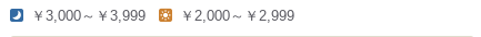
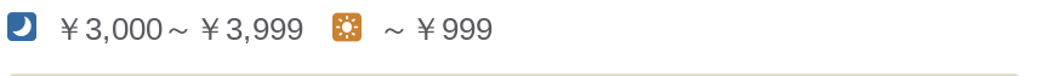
- ￥2,000～￥2,999
+ ～￥999
